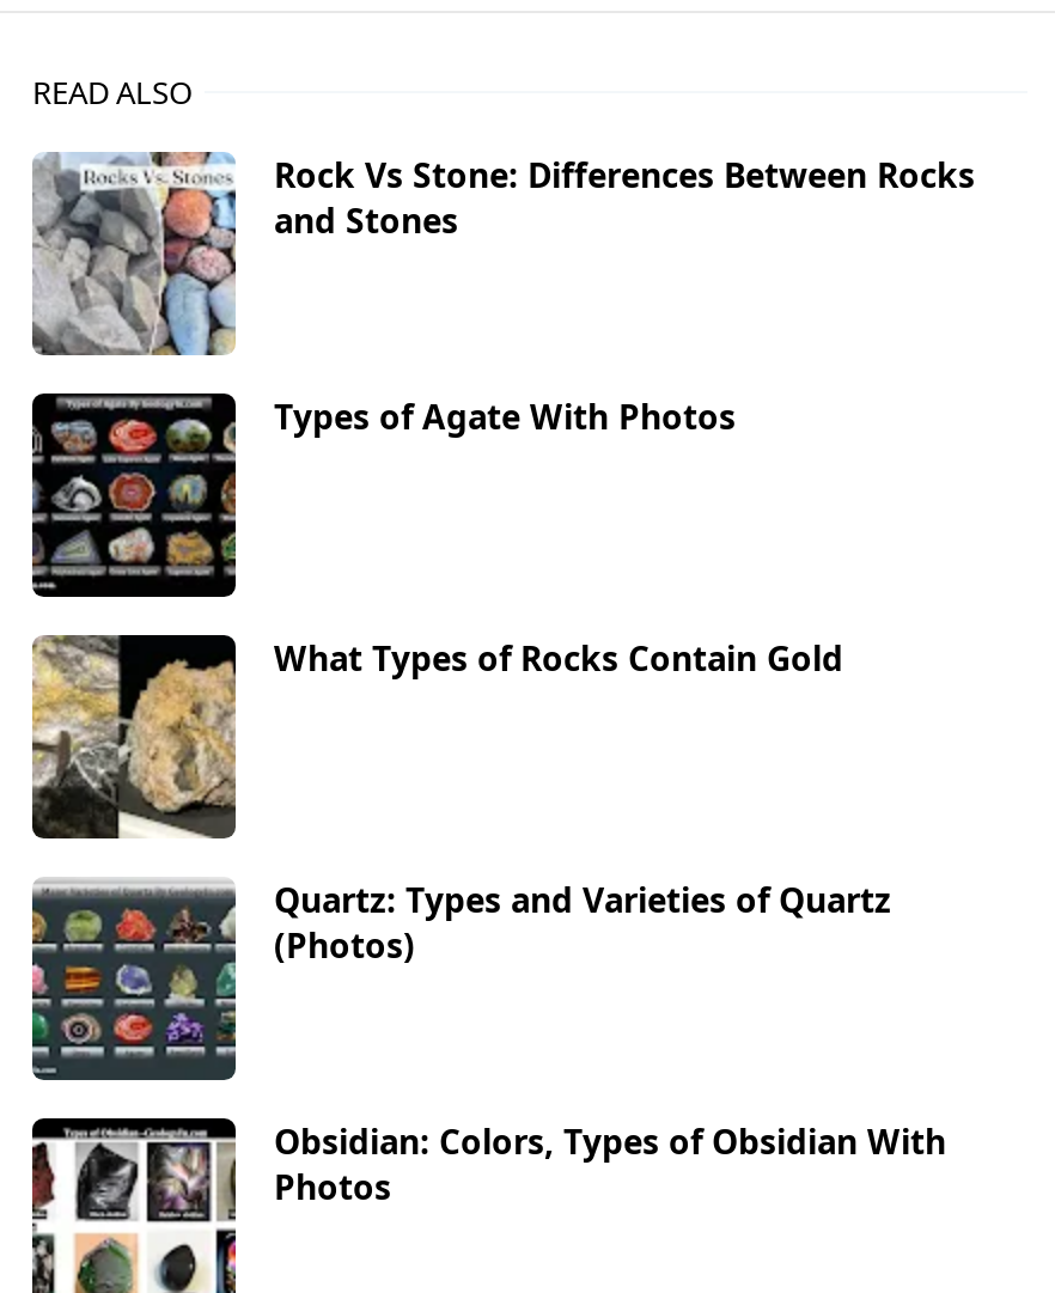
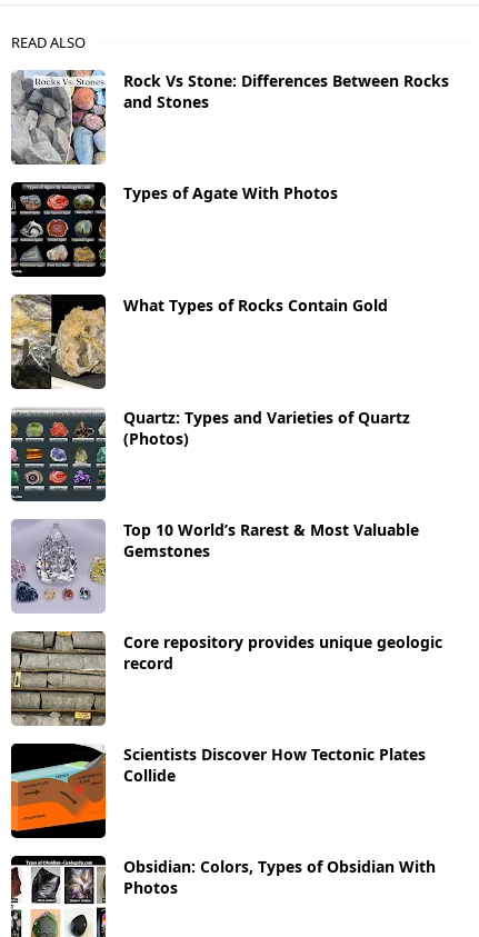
+ [image]
+ Scientists Discover How Tectonic Plates
+ Collide

+ [image]
+ Core repository provides unique geologic
+ record

+ [image]
+ Top 10 World’s Rarest & Most Valuable
+ Gemstones
